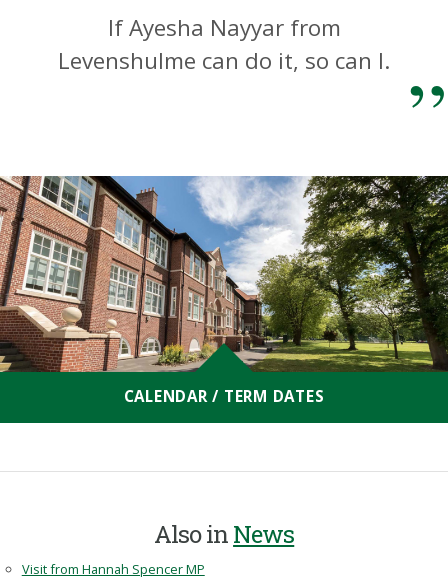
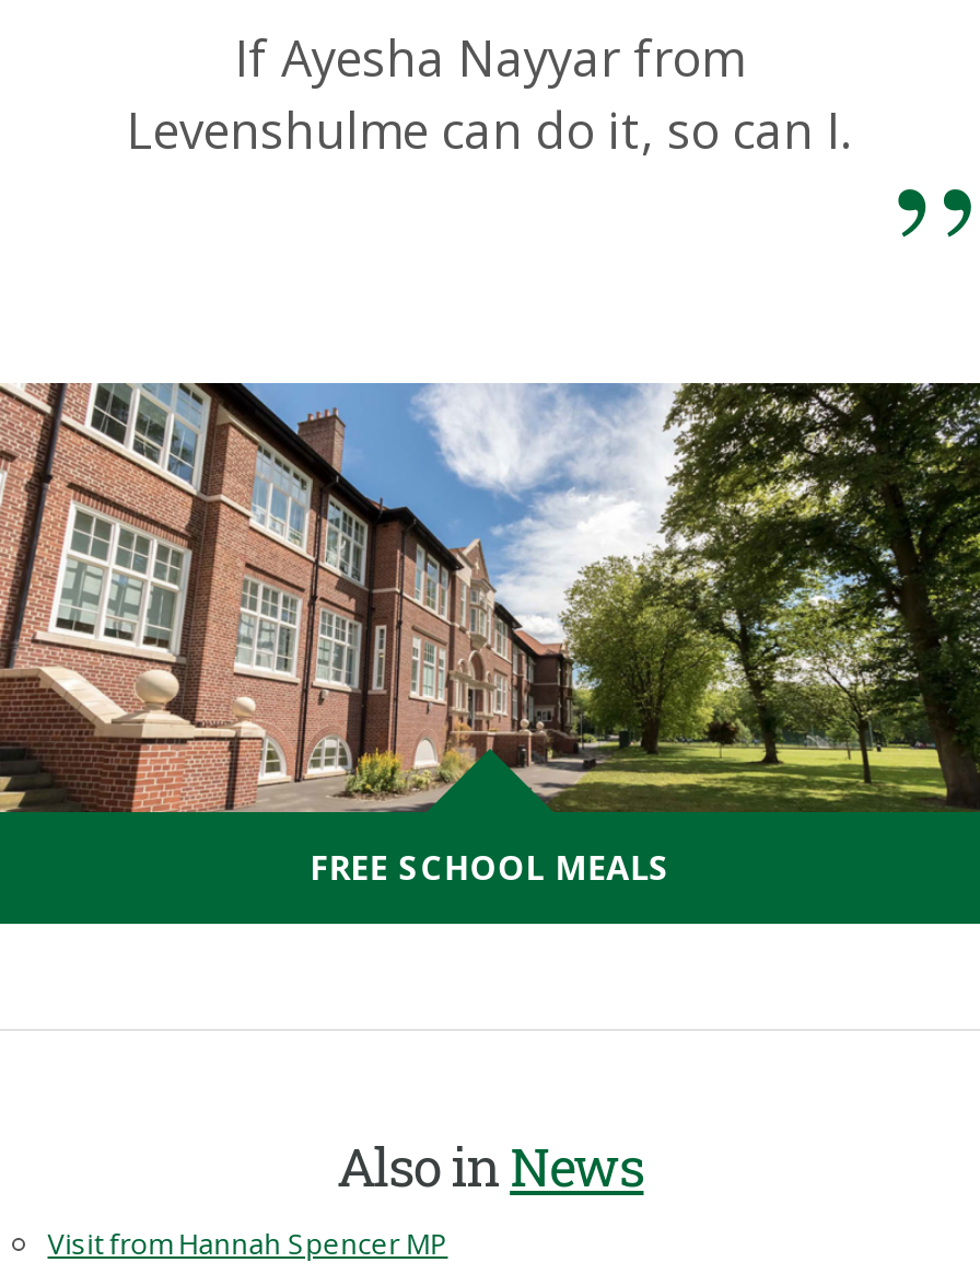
- CALENDAR / TERM DATES
+ FREE SCHOOL MEALS
